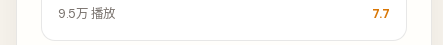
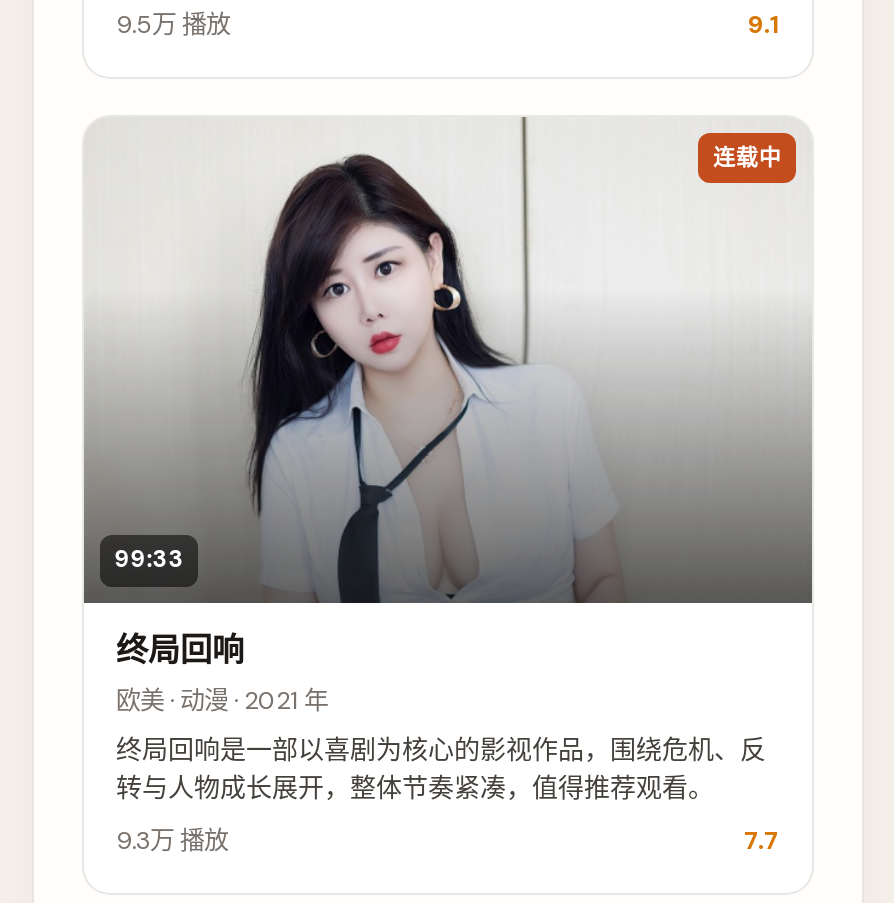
+ [image]
+ 99:33

+ 终局回响
+ 欧美 · 动漫 · 2021 年
+ 终局回响是一部以喜剧为核心的影视作品，围绕危机、反
+ 转与人物成长展开，整体节奏紧凑，值得推荐观看。
+ 9.3万播放

+ 连载中

+ 9.1
